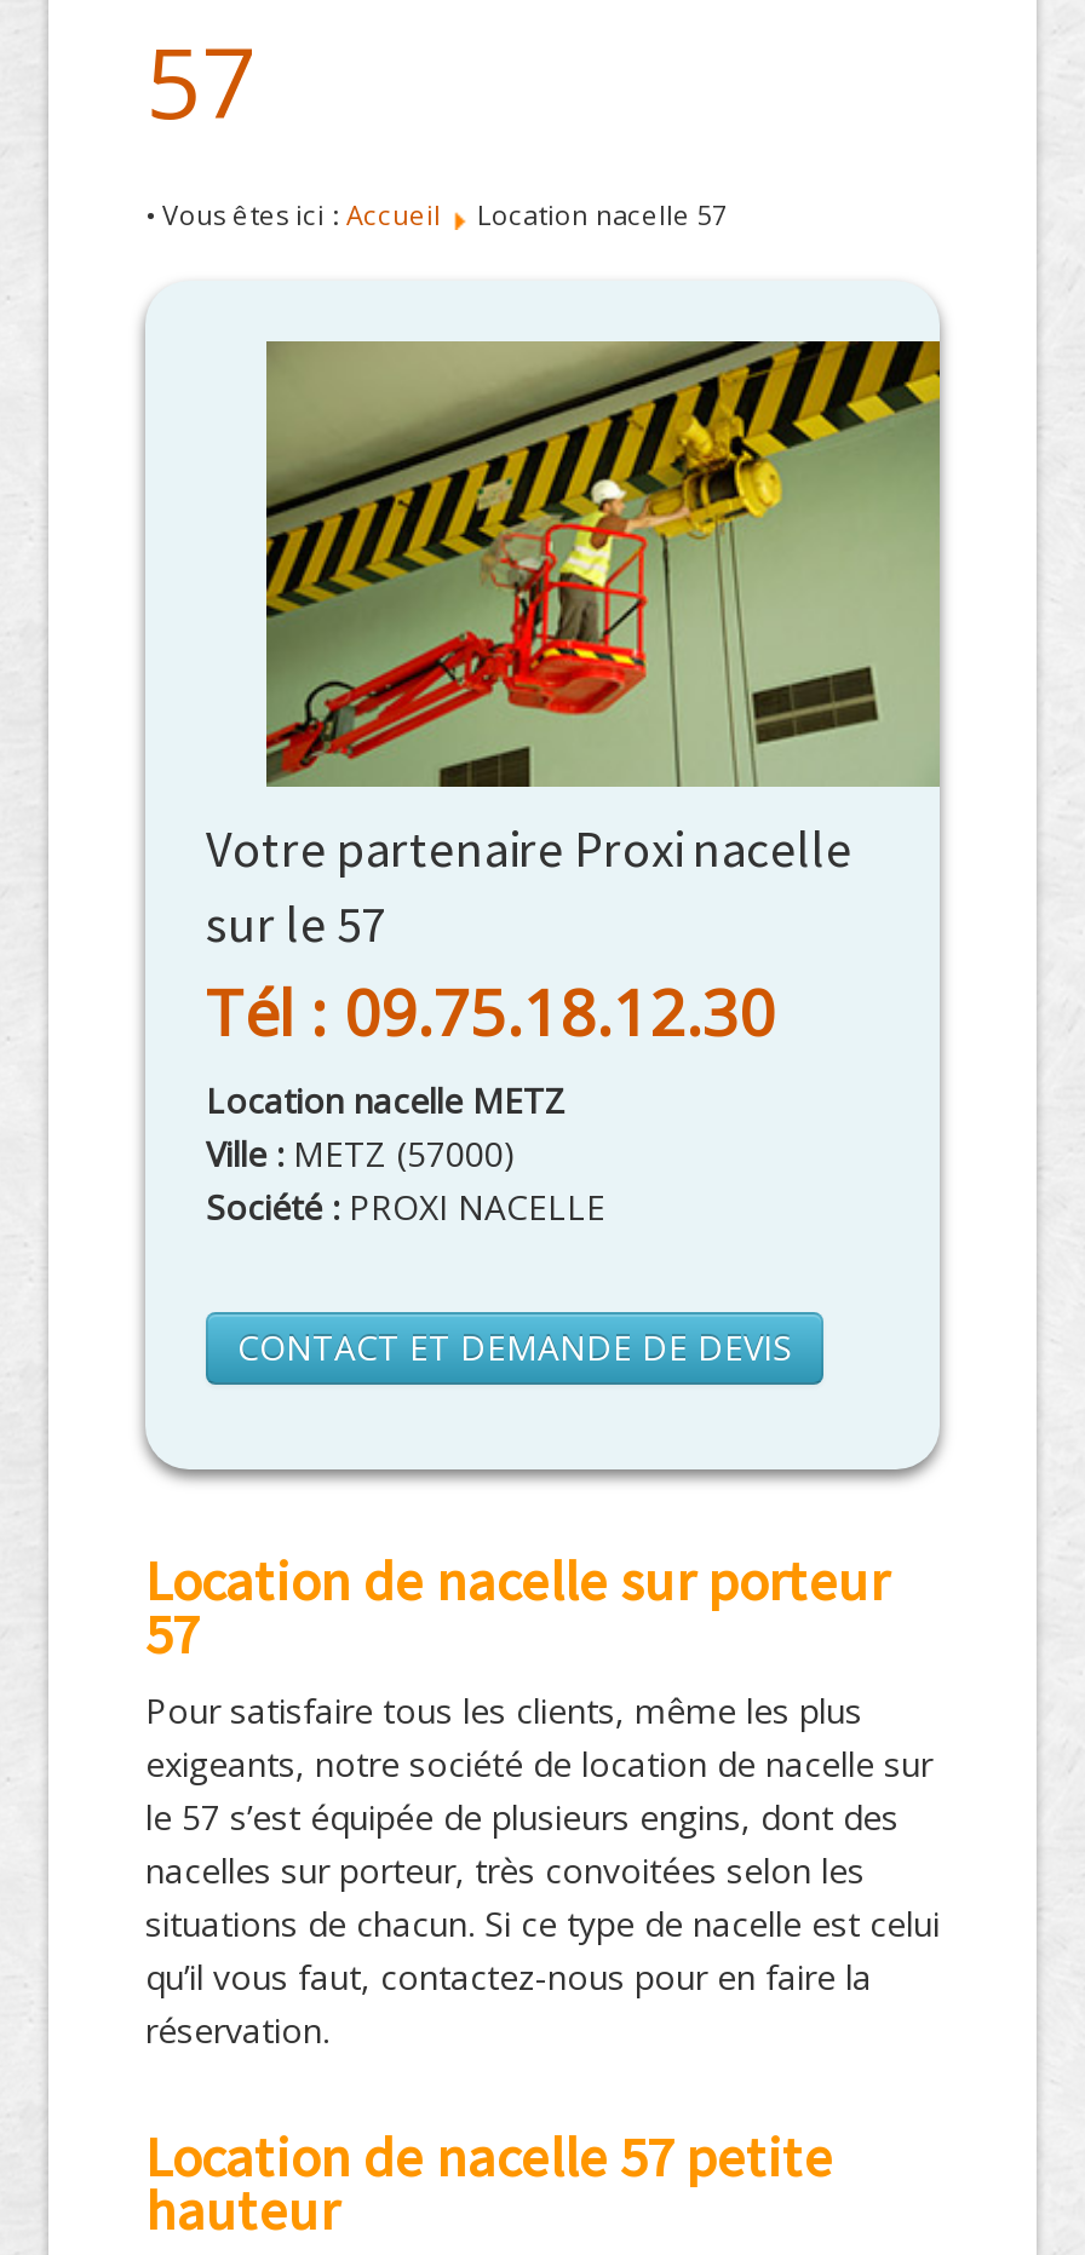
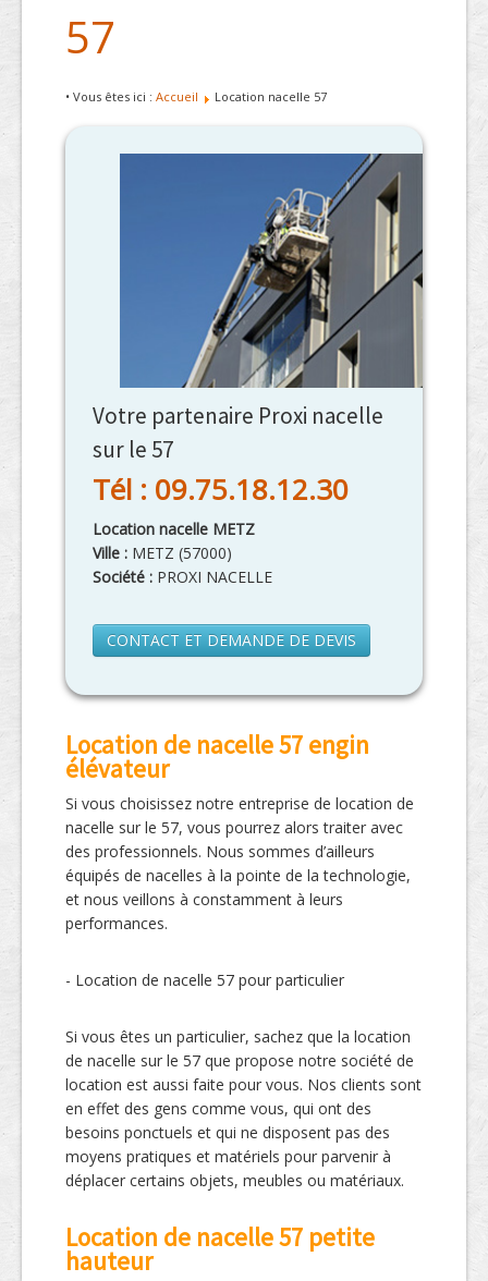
- [image]
+ [image]

- Location de nacelle sur porteur
- 57
- Pour satisfaire tous les clients, même les plus
- exigeants, notre société de location de nacelle sur
- le 57 s’est équipée de plusieurs engins, dont des
- nacelles sur porteur, très convoitées selon les
- situations de chacun. Si ce type de nacelle est celui
- qu’il vous faut, contactez-nous pour en faire la
- réservation.
+ Location de nacelle 57 engin
+ élévateur
+ Si vous choisissez notre entreprise de location de
+ nacelle sur le 57, vous pourrez alors traiter avec
+ des professionnels. Nous sommes d’ailleurs
+ équipés de nacelles à la pointe de la technologie,
+ et nous veillons à constamment à leurs
+ performances.
+ - Location de nacelle 57 pour particulier
+ Si vous êtes un particulier, sachez que la location
+ de nacelle sur le 57 que propose notre société de
+ location est aussi faite pour vous. Nos clients sont
+ en effet des gens comme vous, qui ont des
+ besoins ponctuels et qui ne disposent pas des
+ moyens pratiques et matériels pour parvenir à
+ déplacer certains objets, meubles ou matériaux.
